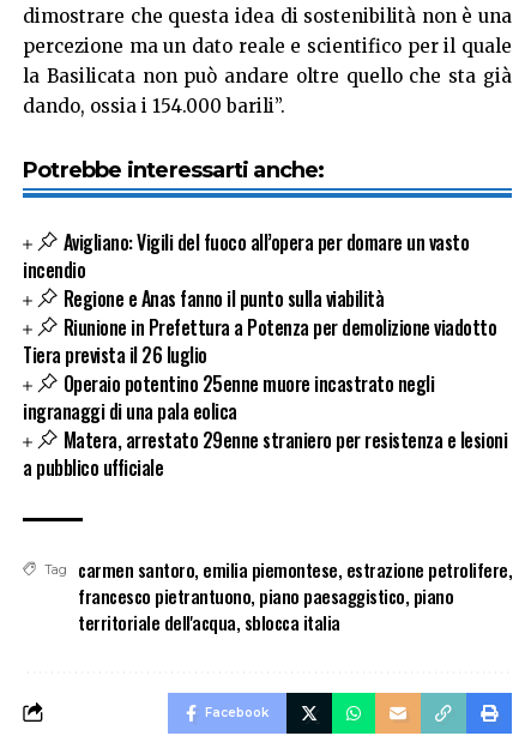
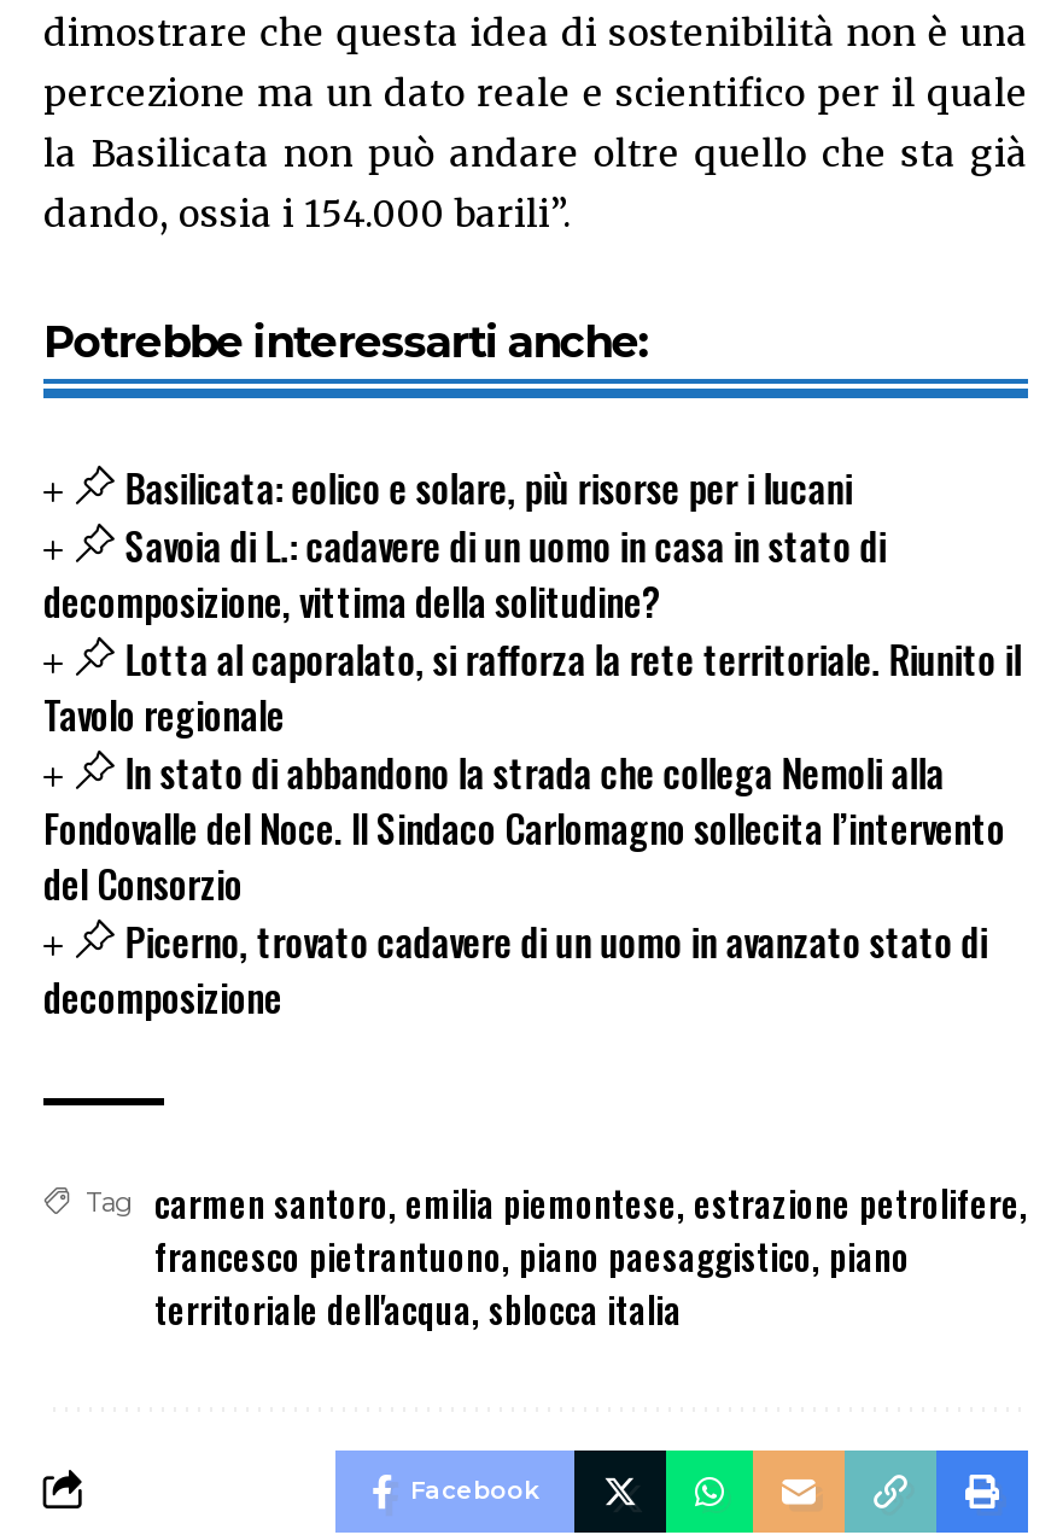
- Avigliano: Vigili del fuoco all’opera per domare un vasto
- incendio
- Regione e Anas fanno il punto sulla viabilità
- Riunione in Prefettura a Potenza per demolizione viadotto
- Tiera prevista il 26 luglio
- Operaio potentino 25enne muore incastrato negli
- ingranaggi di una pala eolica
- Matera, arrestato 29enne straniero per resistenza e lesioni
- a pubblico ufficiale
+ Basilicata: eolico e solare, più risorse per i lucani
+ Savoia di L.: cadavere di un uomo in casa in stato di
+ decomposizione, vittima della solitudine?
+ Lotta al caporalato, si rafforza la rete territoriale. Riunito il
+ Tavolo regionale
+ In stato di abbandono la strada che collega Nemoli alla
+ Fondovalle del Noce. Il Sindaco Carlomagno sollecita l’intervento
+ del Consorzio
+ Picerno, trovato cadavere di un uomo in avanzato stato di
+ decomposizione
